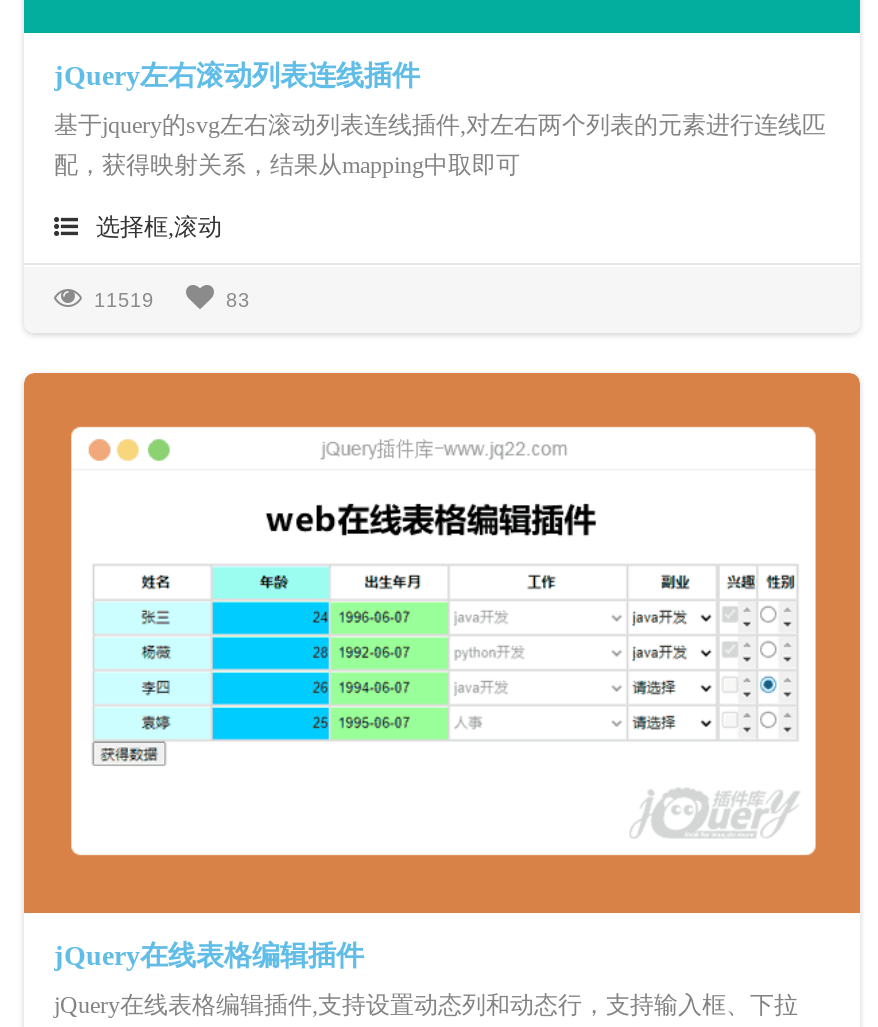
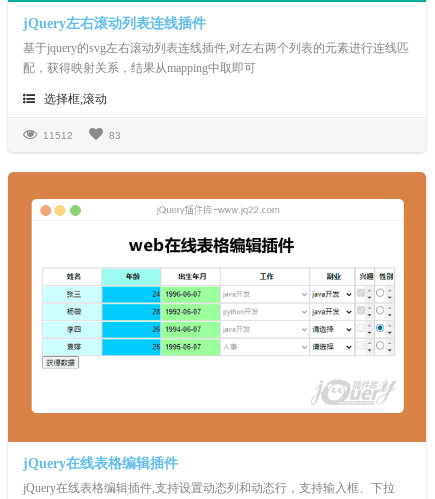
- 11519
+ 11512
